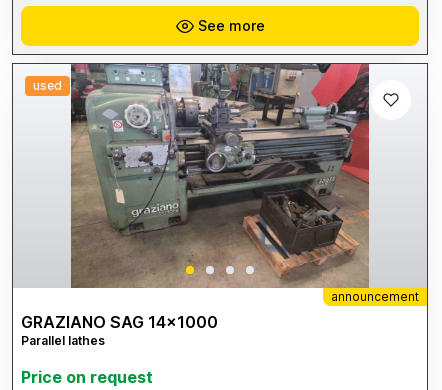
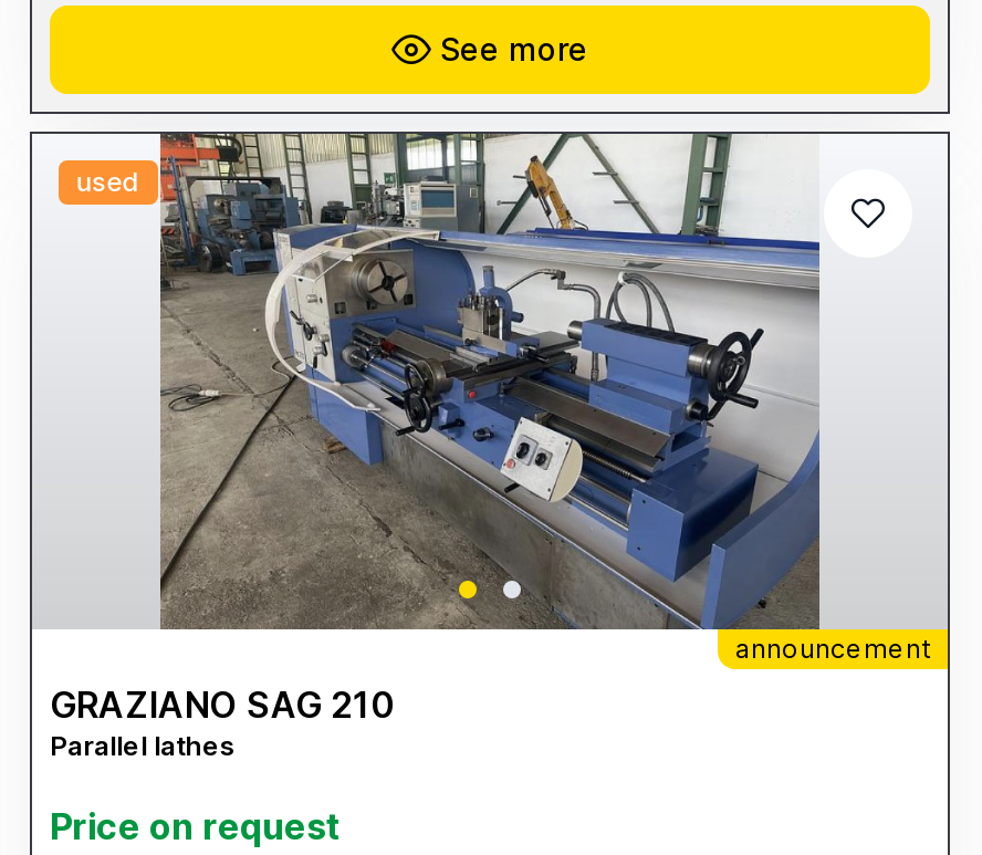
- [image]
- GRAZIANO SAG 14x1000
+ [image]
+ GRAZIANO SAG 210
